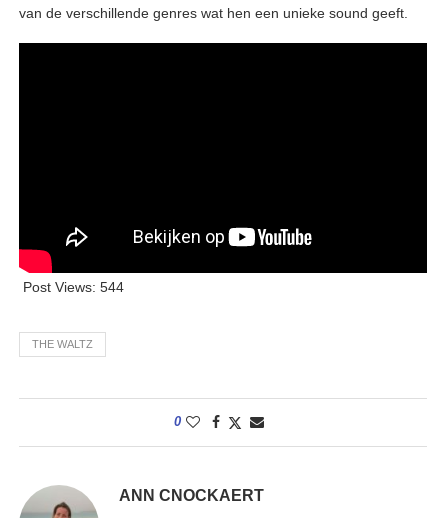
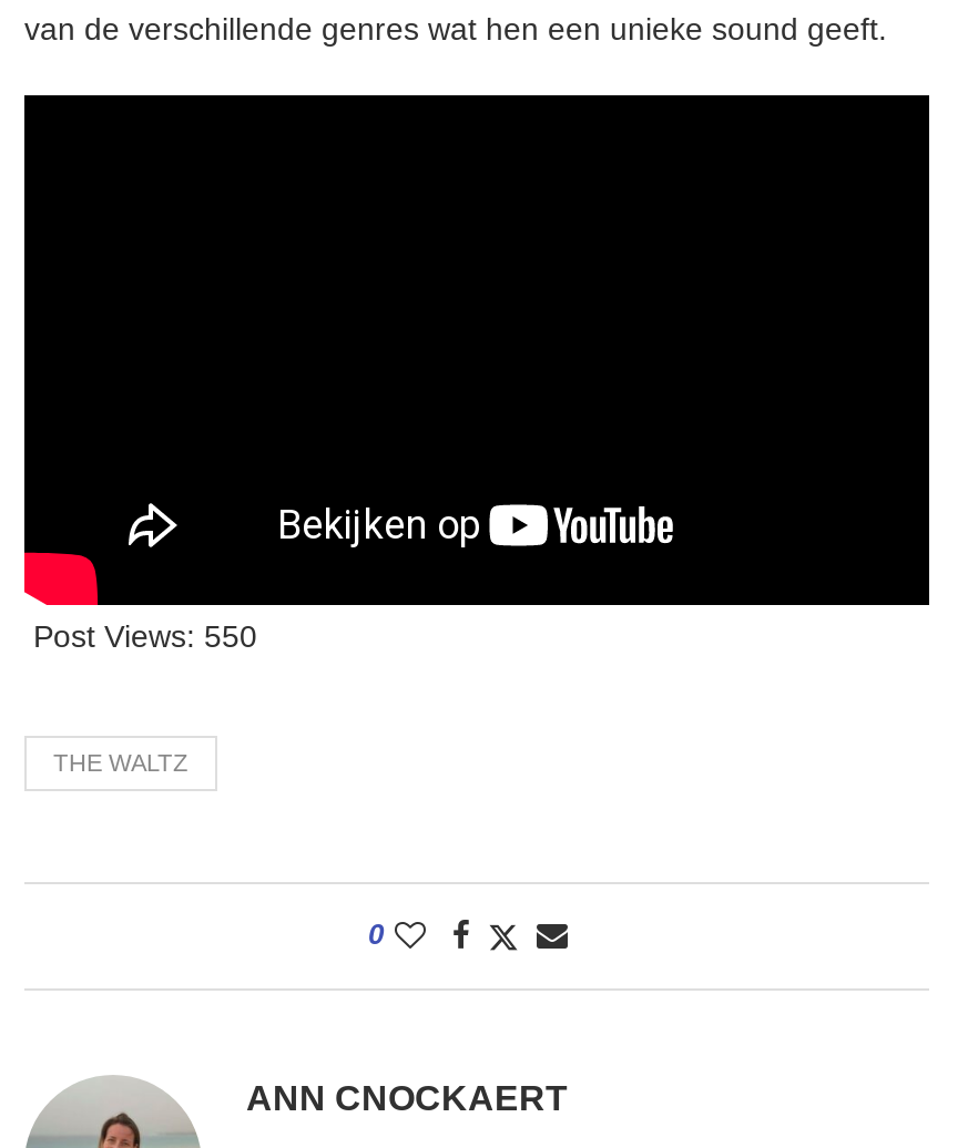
- Post Views: 544
+ Post Views: 550
